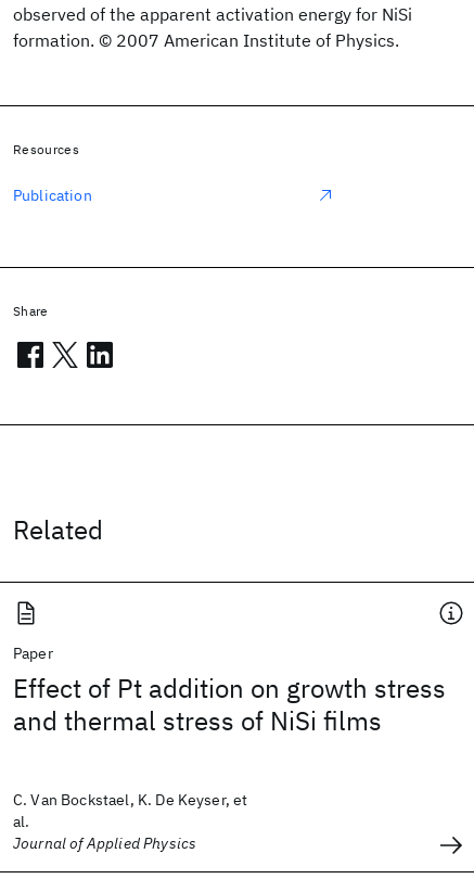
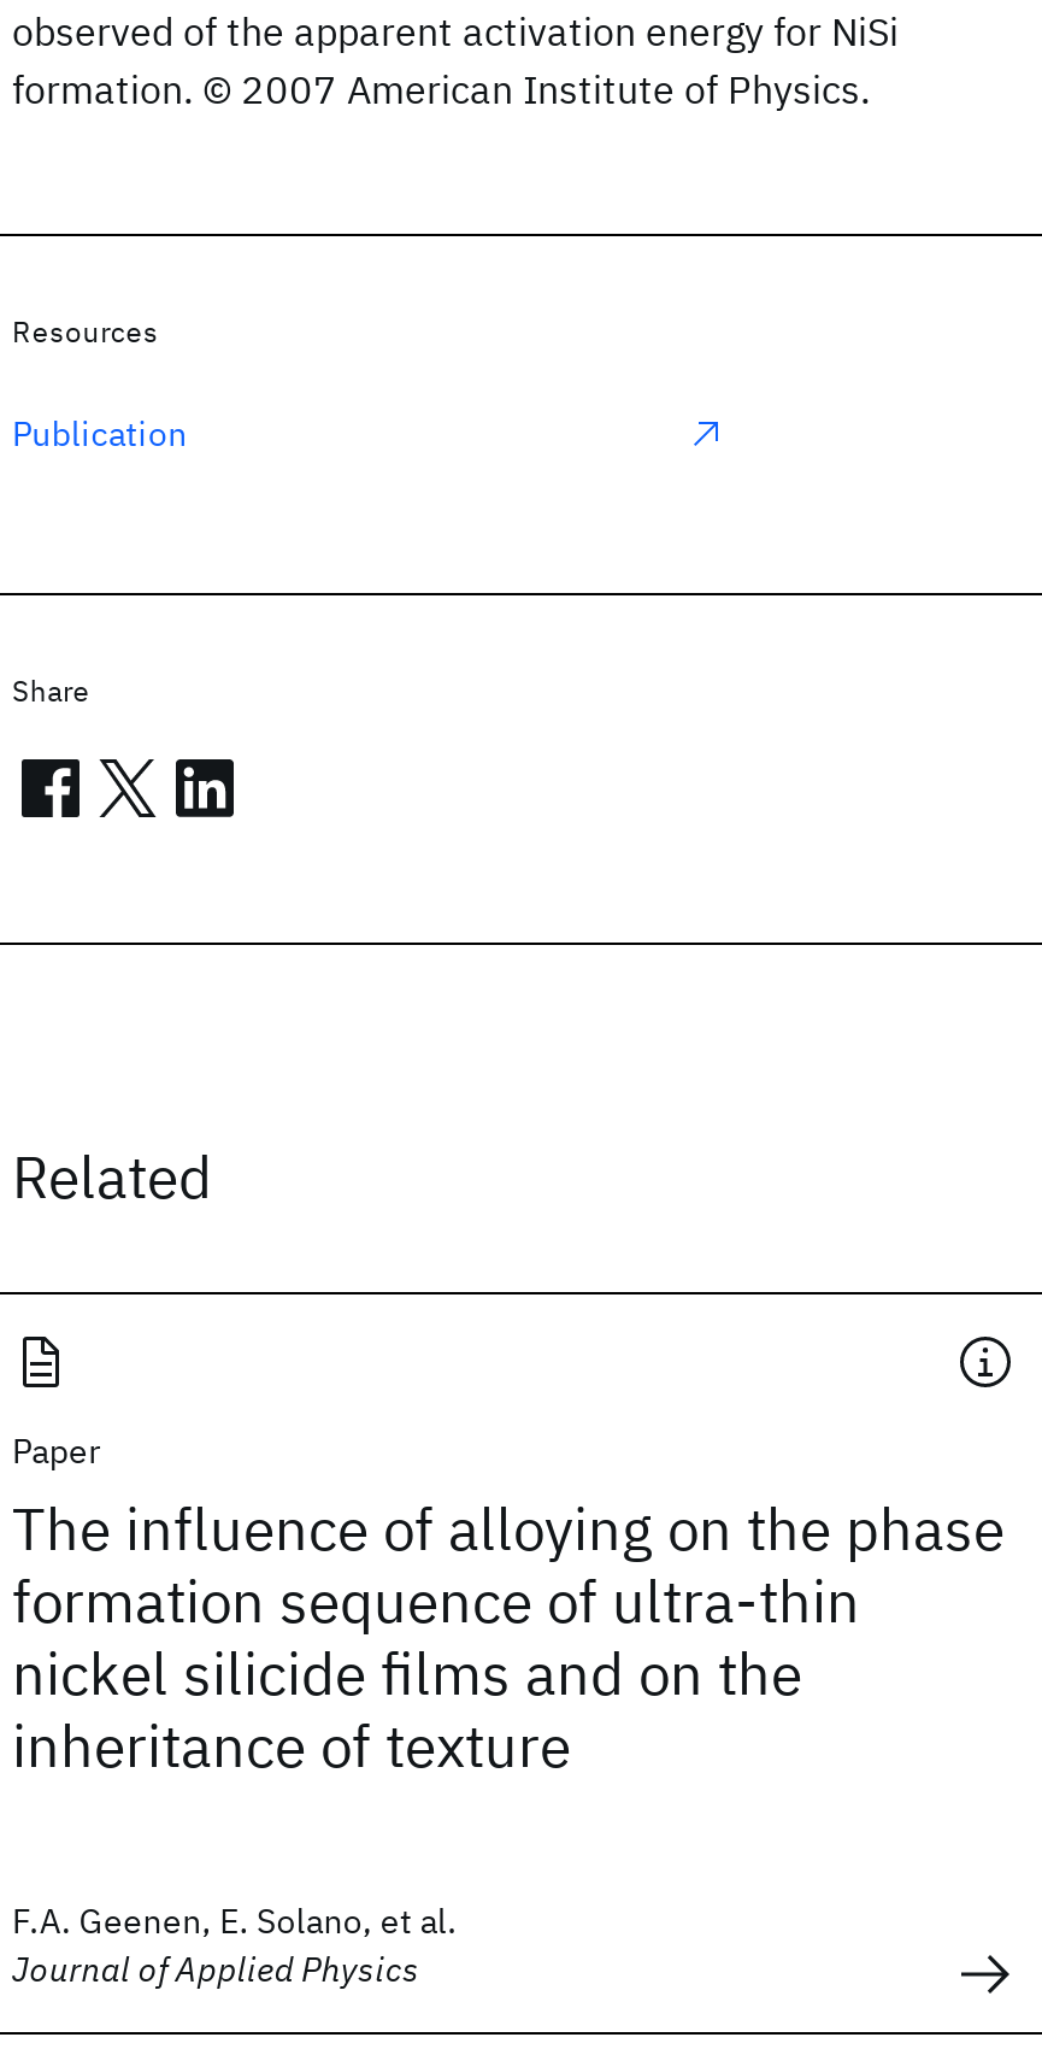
- Effect of Pt addition on growth stress
- and thermal stress of NiSi films
+ The influence of alloying on the phase
+ formation sequence of ultra-thin
+ nickel silicide films and on the
+ inheritance of texture

- C. Van Bockstael, K. De Keyser, et
- al.
+ F.A. Geenen, E. Solano, et al.
